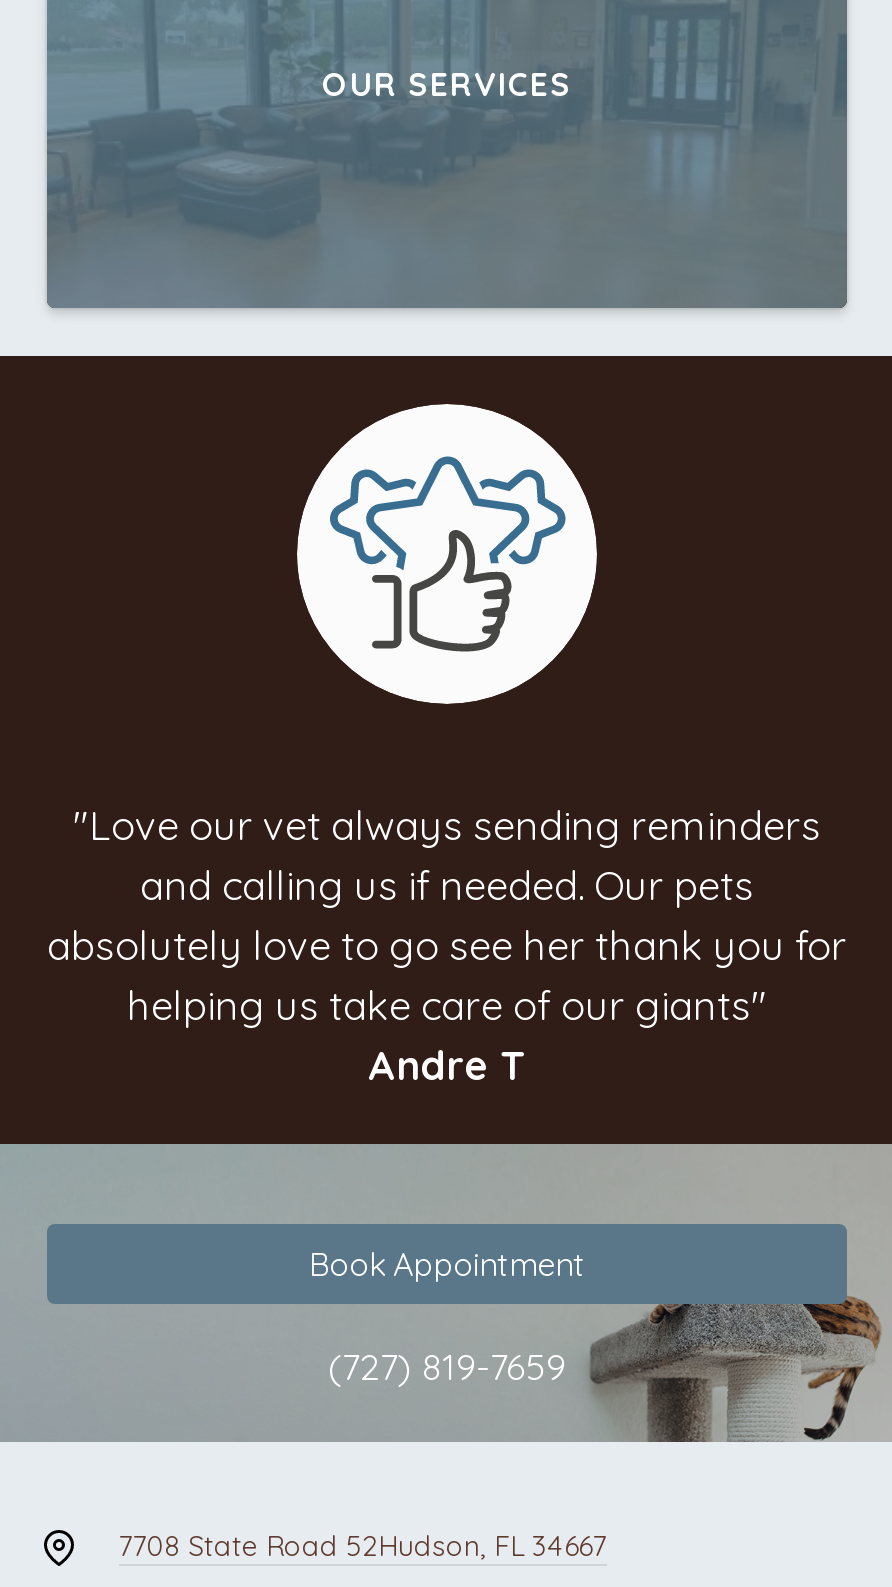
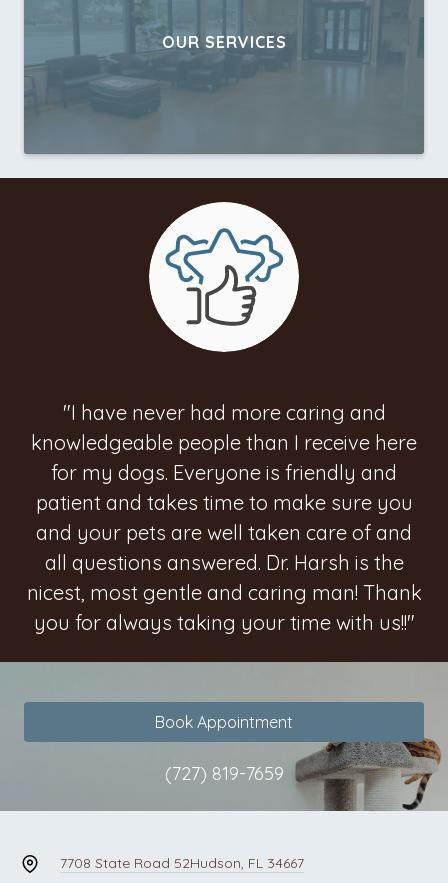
- "Love our vet always sending reminders
- and calling us if needed. Our pets
- absolutely love to go see her thank you for
- helping us take care of our giants"
- Andre T
+ "I have never had more caring and
+ knowledgeable people than I receive here
+ for my dogs. Everyone is friendly and
+ patient and takes time to make sure you
+ and your pets are well taken care of and
+ all questions answered. Dr. Harsh is the
+ nicest, most gentle and caring man! Thank
+ you for always taking your time with us!!"
